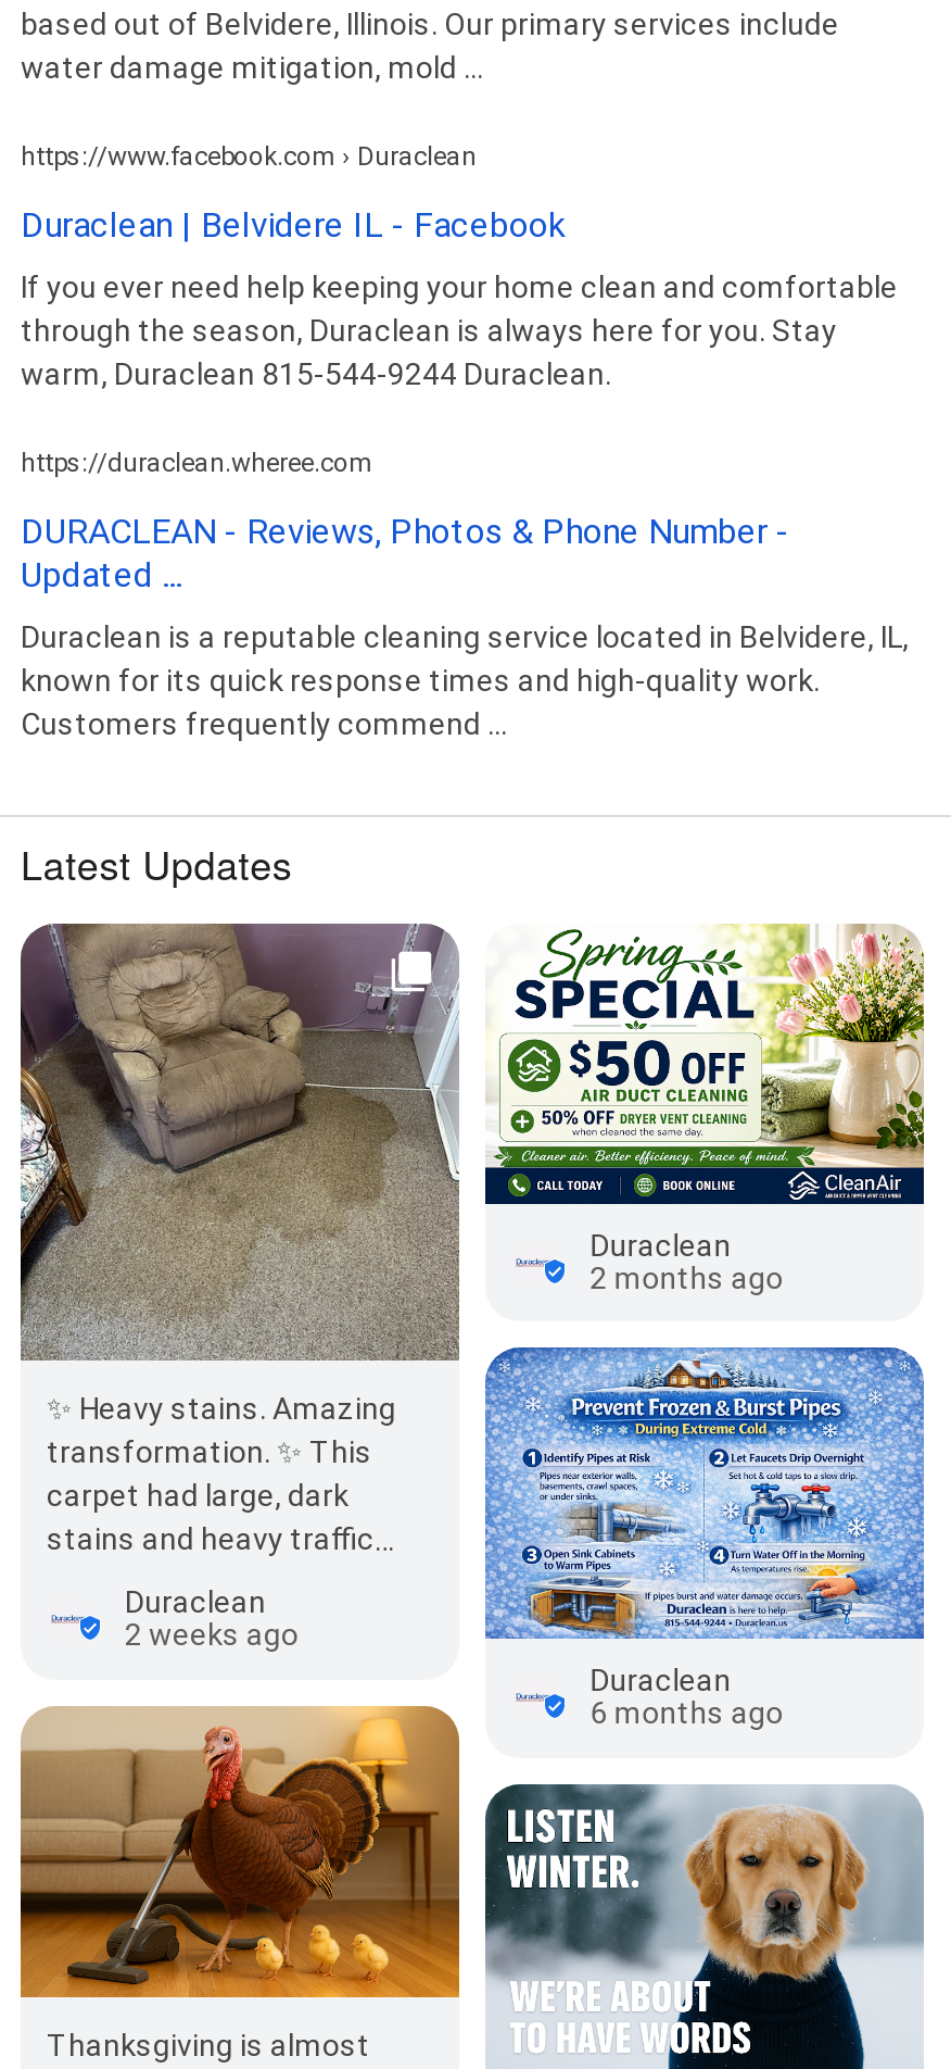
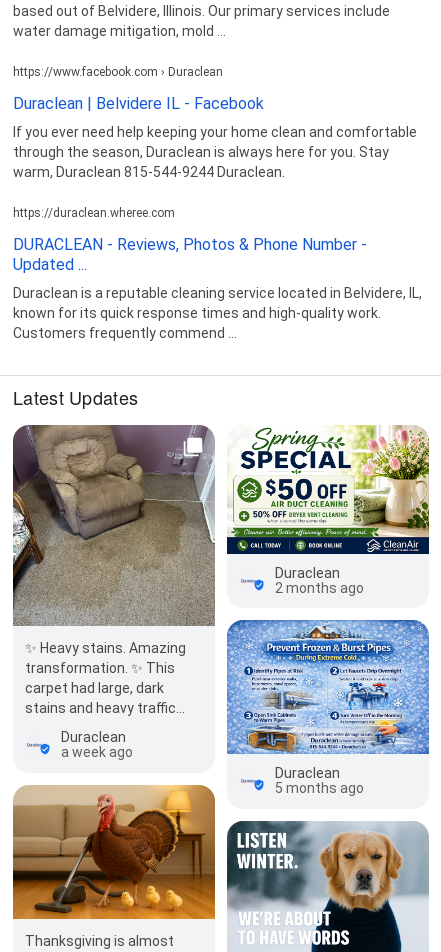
- 2 weeks ago
+ a week ago

- 6 months ago
+ 5 months ago
